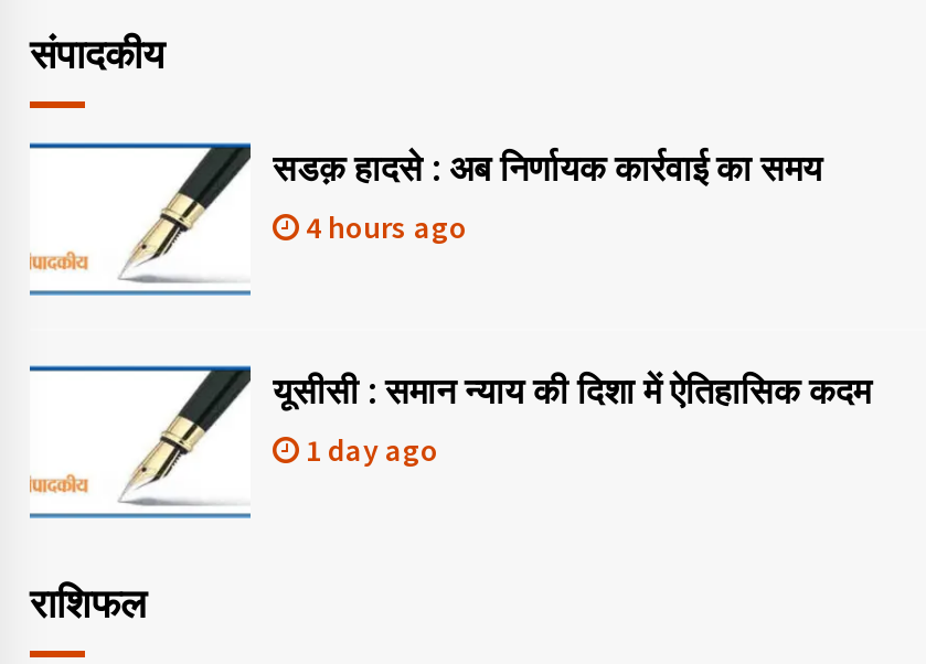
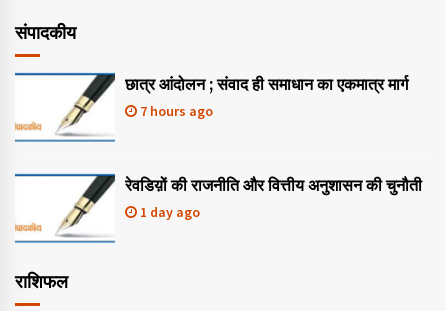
- सडक़ हादसे : अब निर्णायक कार्रवाई का समय
- 4 hours ago
+ छात्र आंदोलन ; संवाद ही समाधान का एकमात्र मार्ग
+ 7 hours ago

- यूसीसी : समान न्याय की दिशा में ऐतिहासिक कदम
+ रेवडिय़ों की राजनीति और वित्तीय अनुशासन की चुनौती
